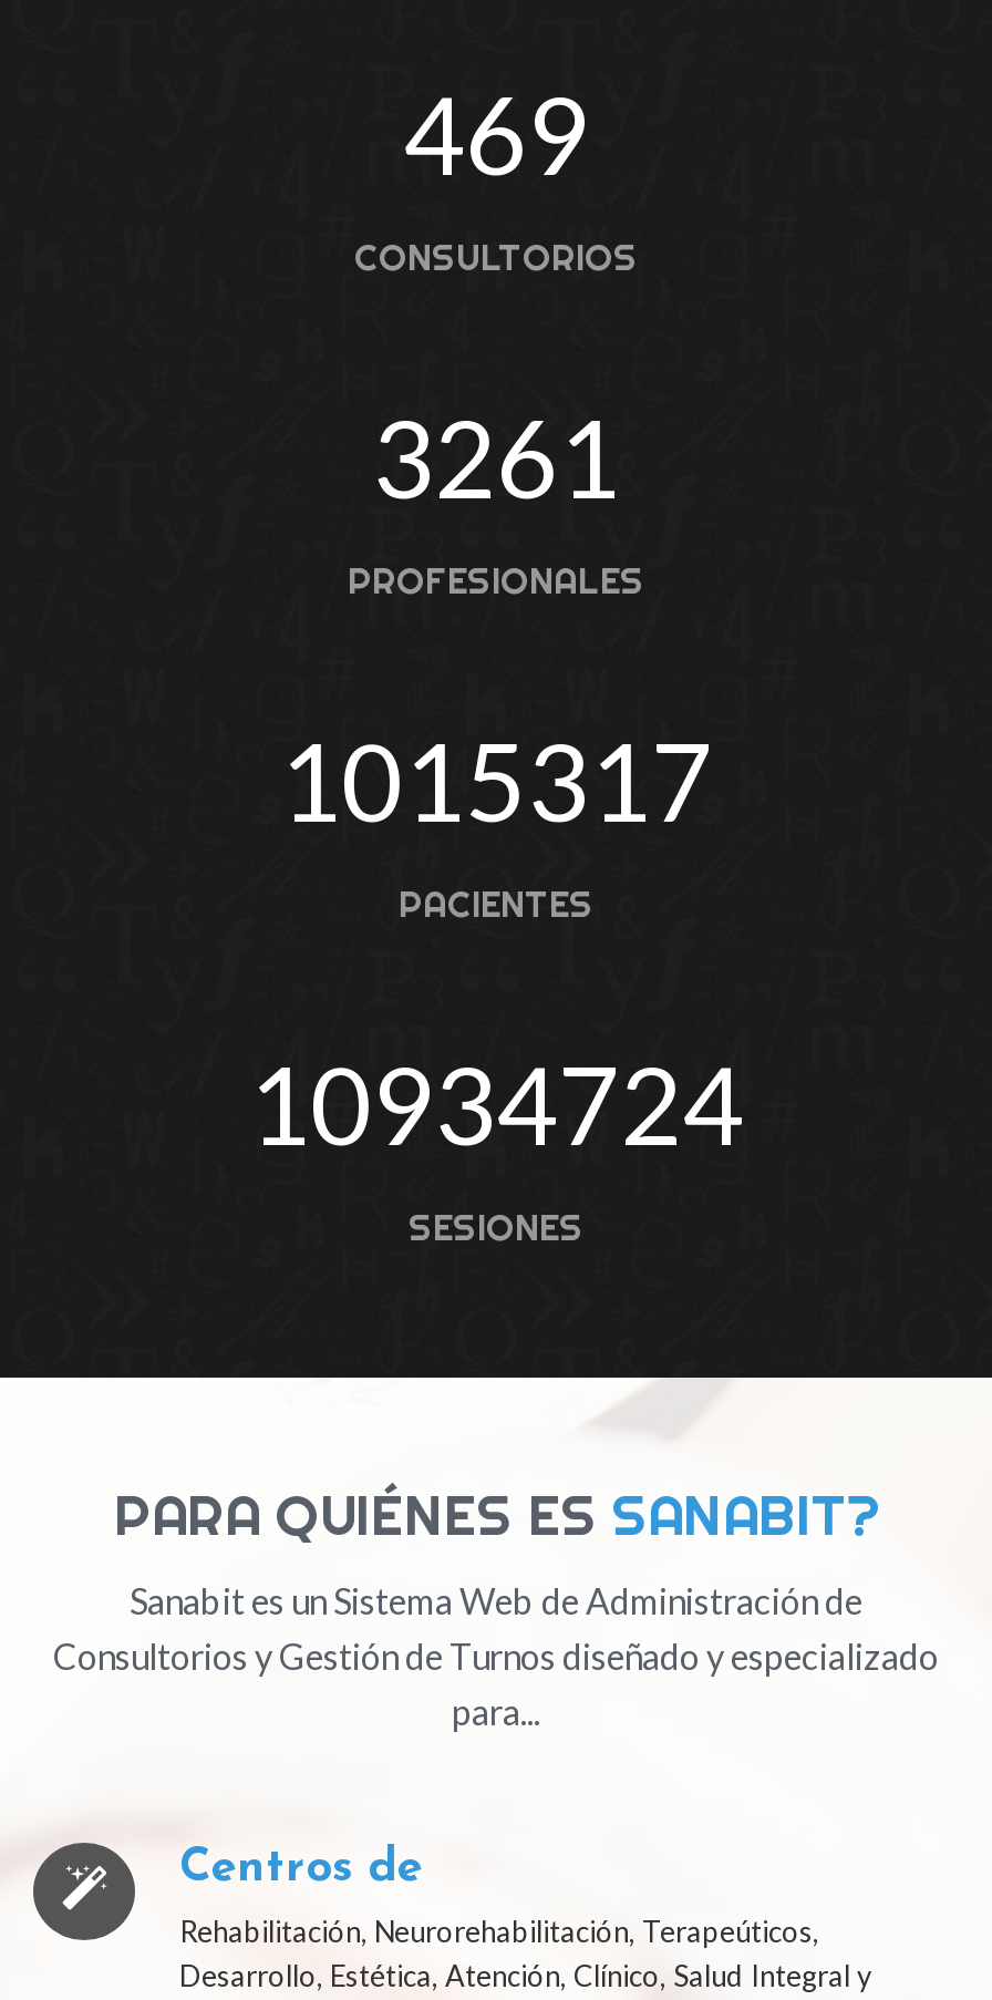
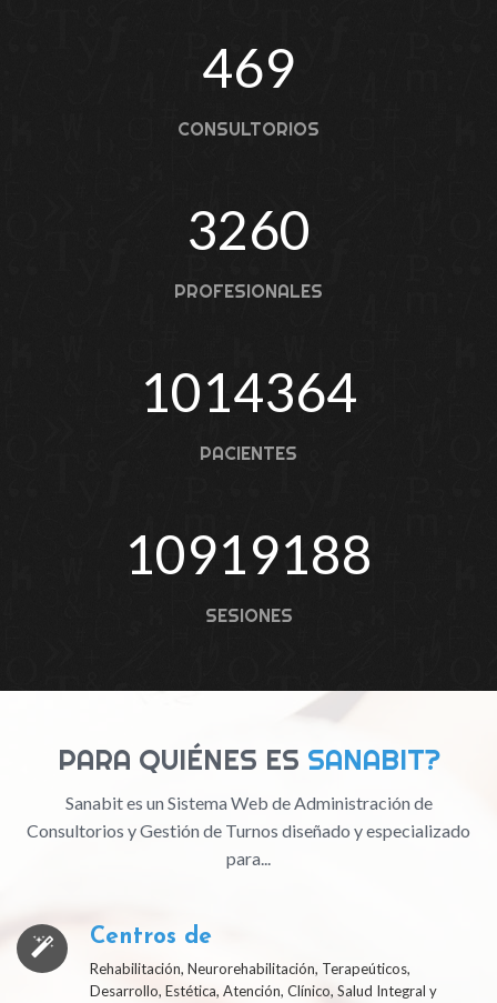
- 3261
+ 3260

- 1015317
+ 1014364

- 10934724
+ 10919188
